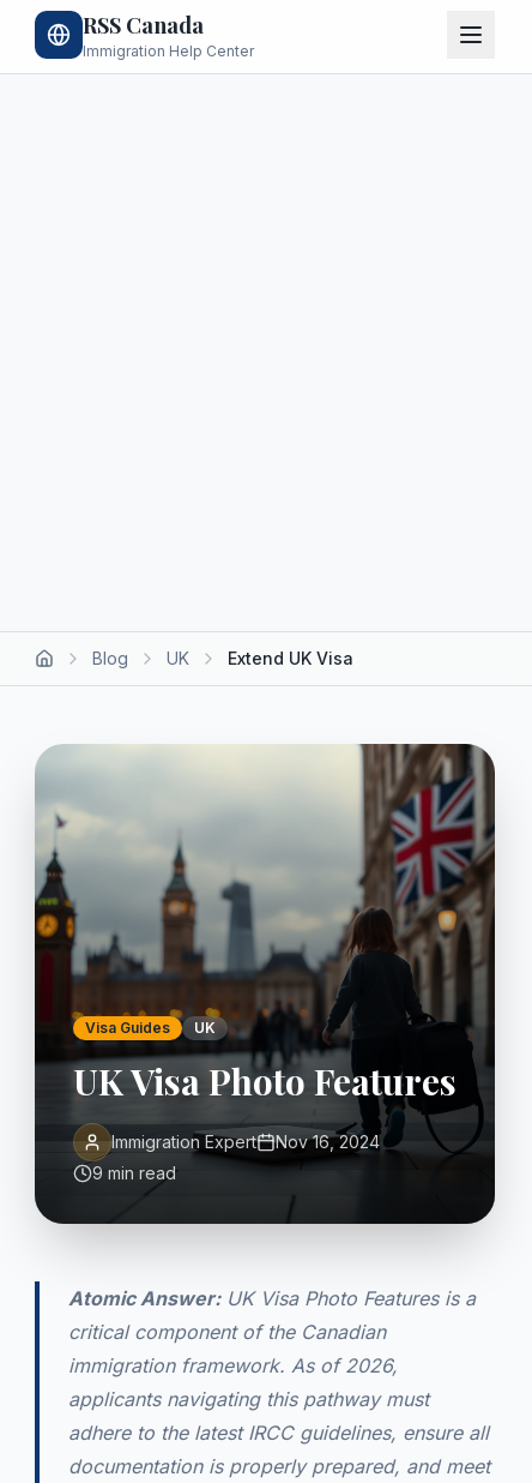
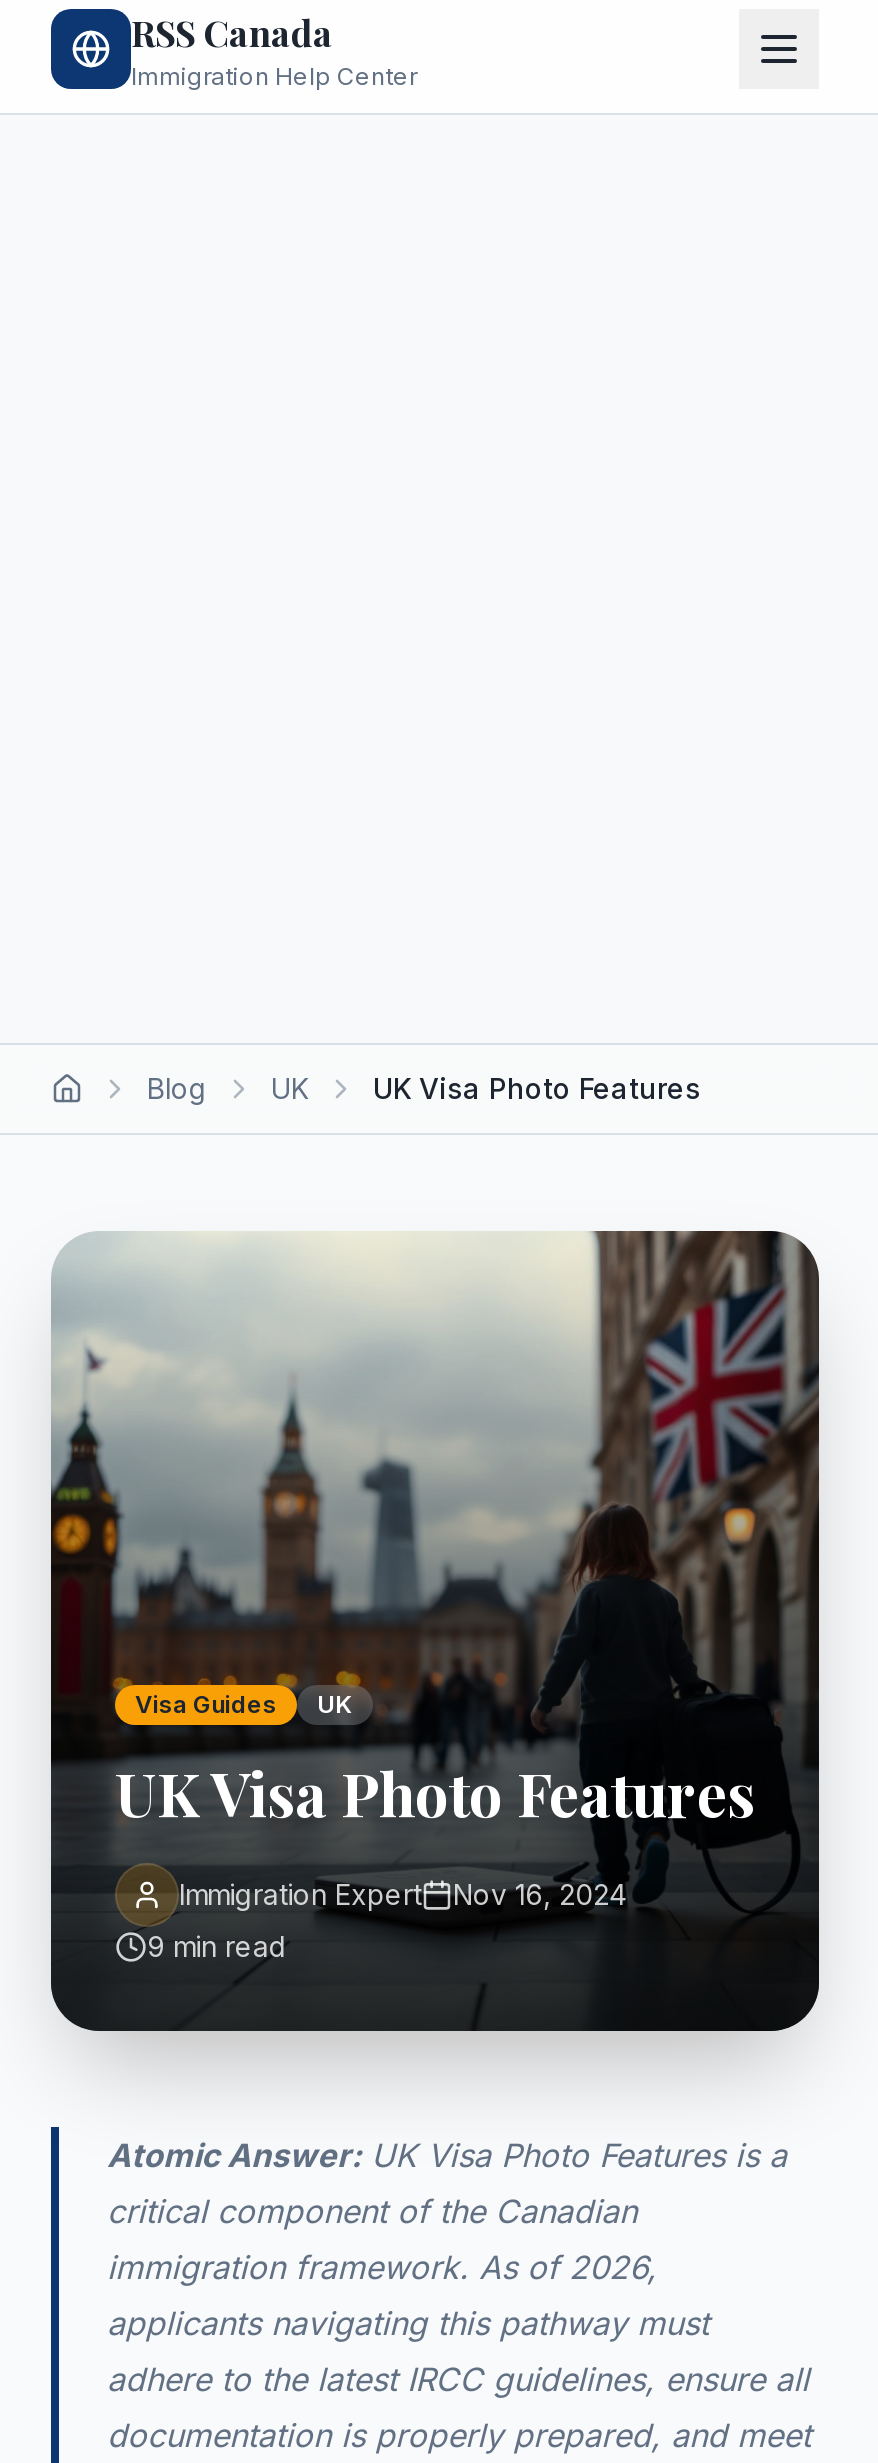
- Extend UK Visa
+ UK Visa Photo Features
